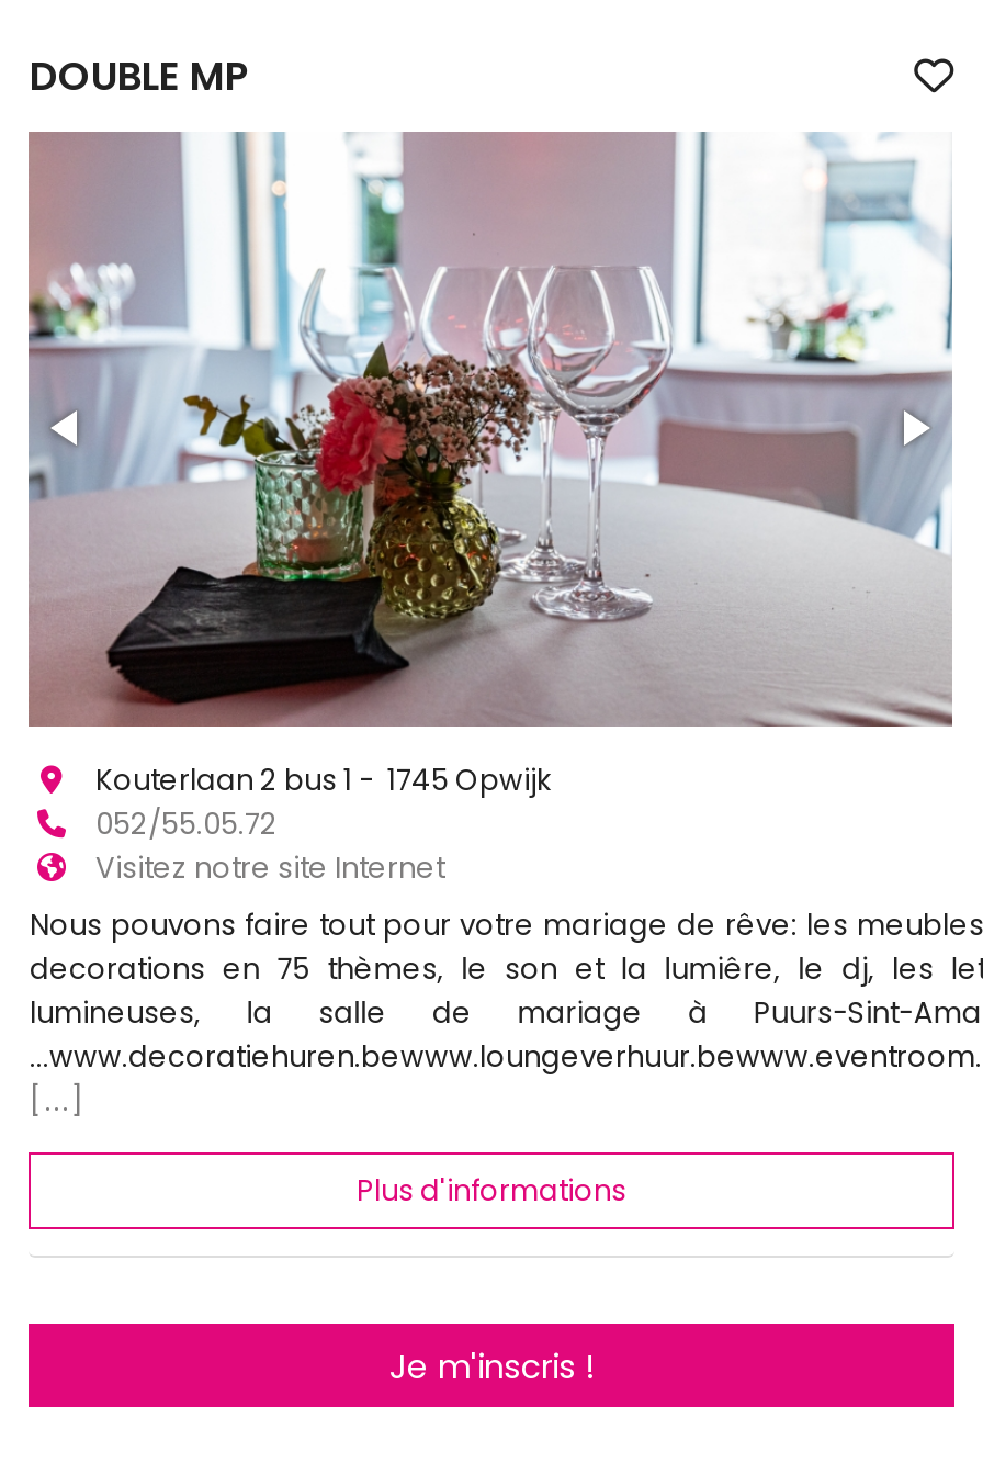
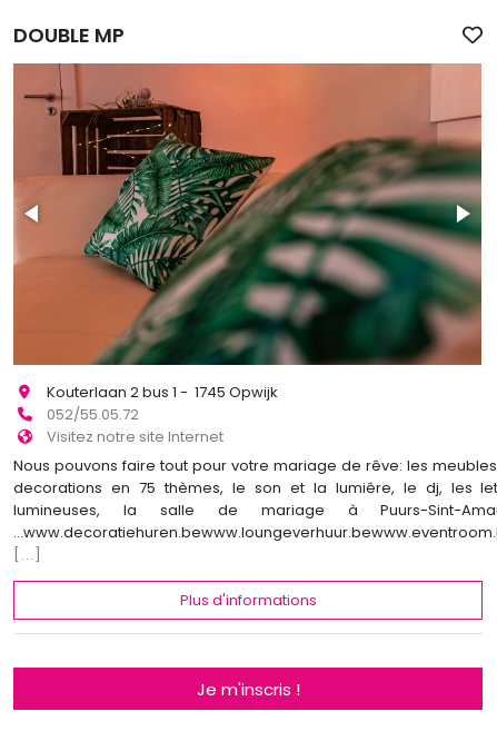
- [image]
+ [image]
